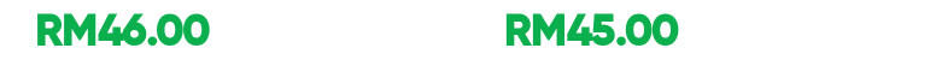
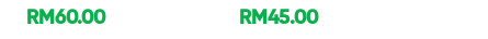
- RM46.00
+ RM60.00
